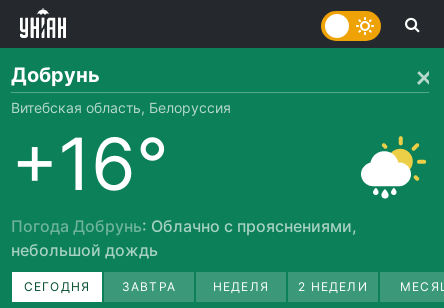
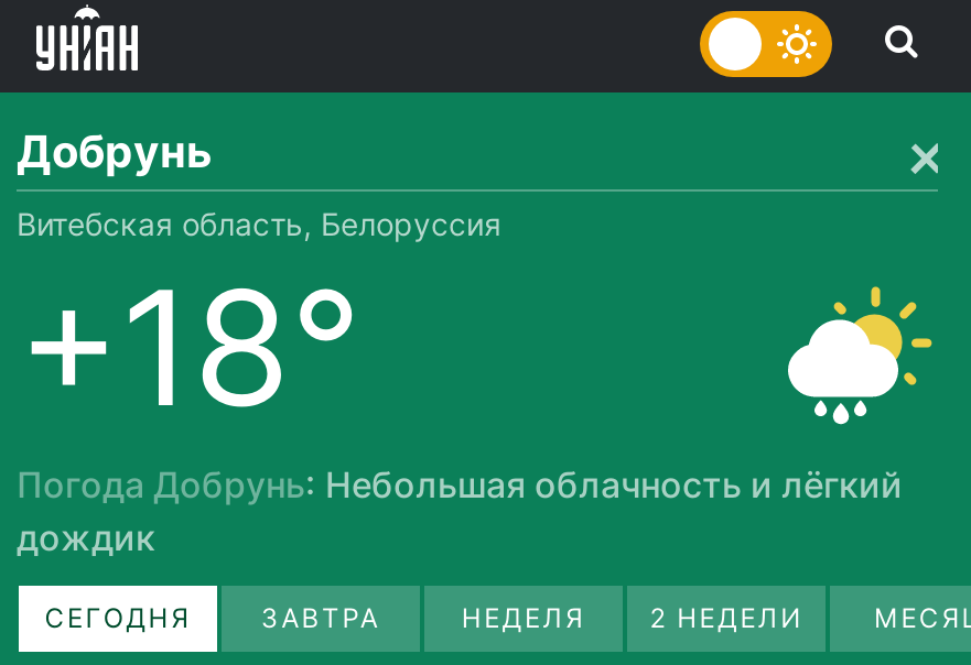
- +16°
- Погода Добрунь: Облачно с прояснениями,
- небольшой дождь
+ +18°
+ Погода Добрунь: Небольшая облачность и лёгкий
+ дождик
